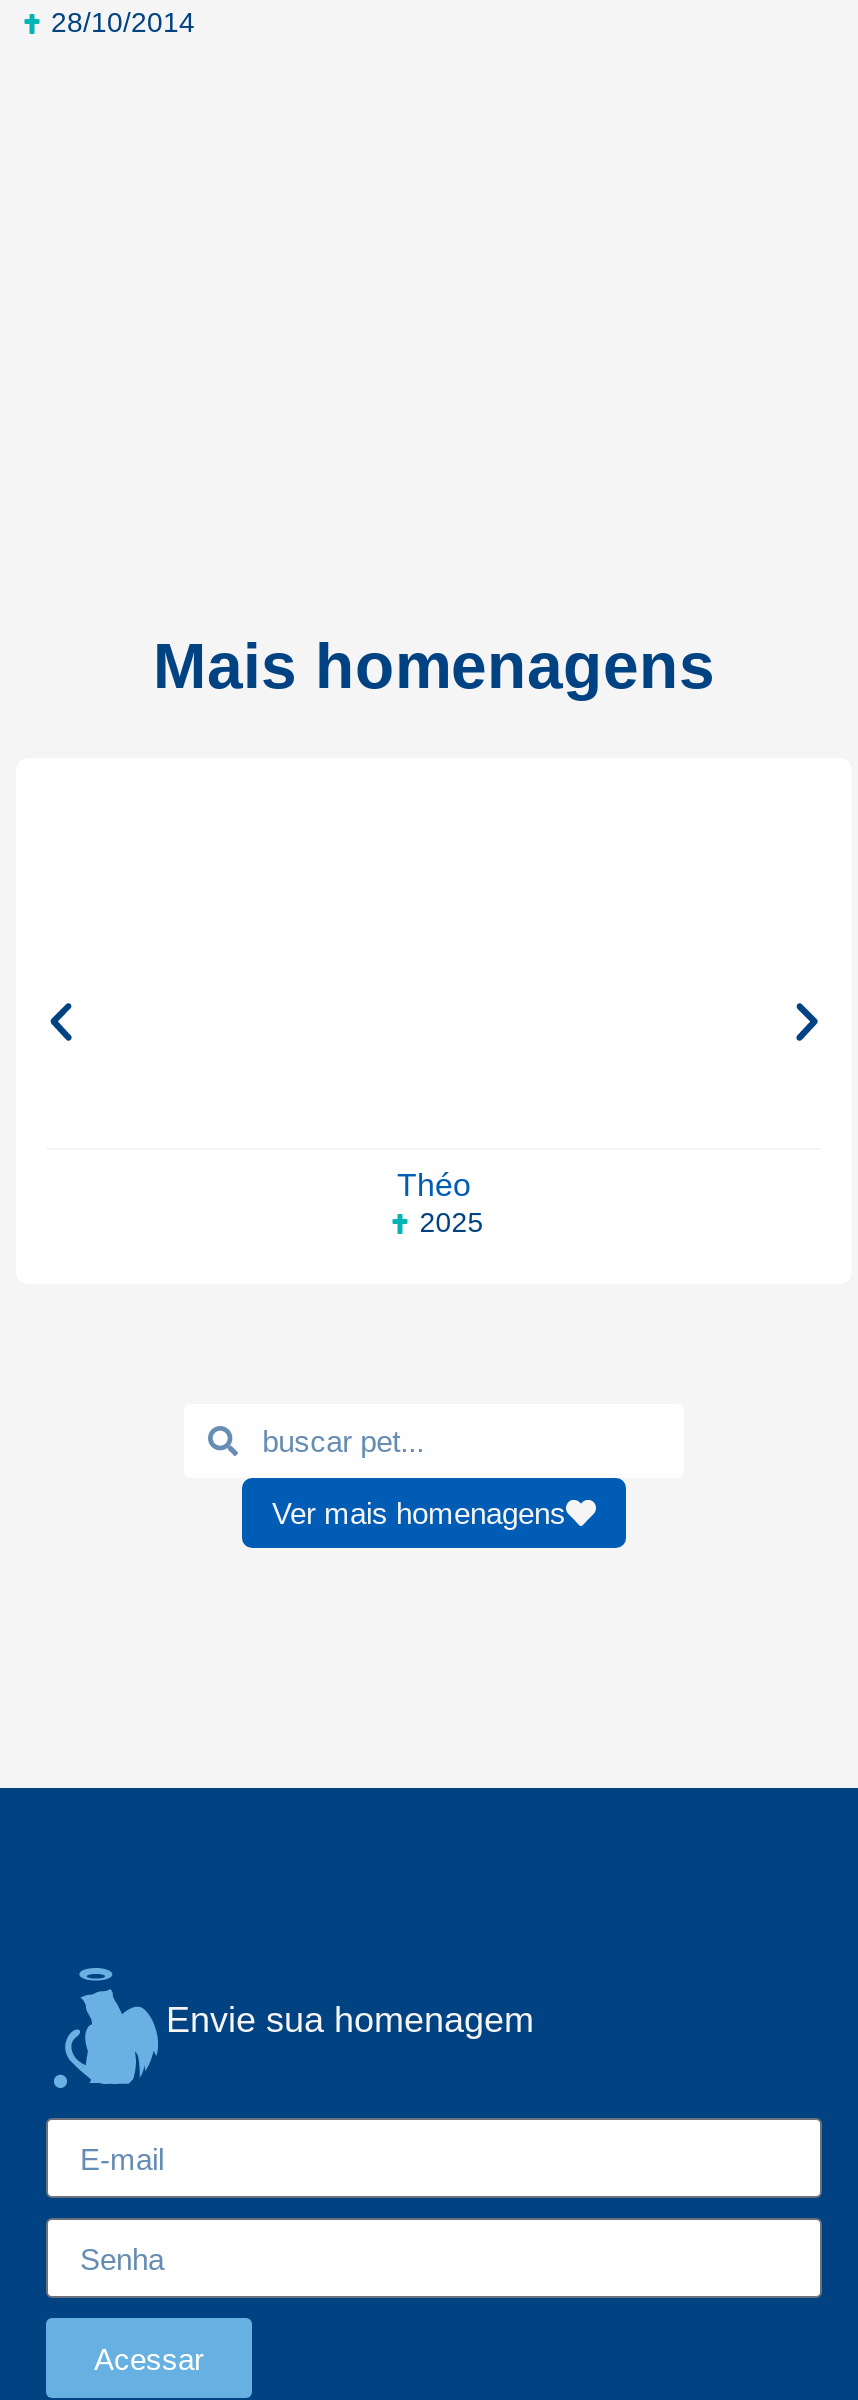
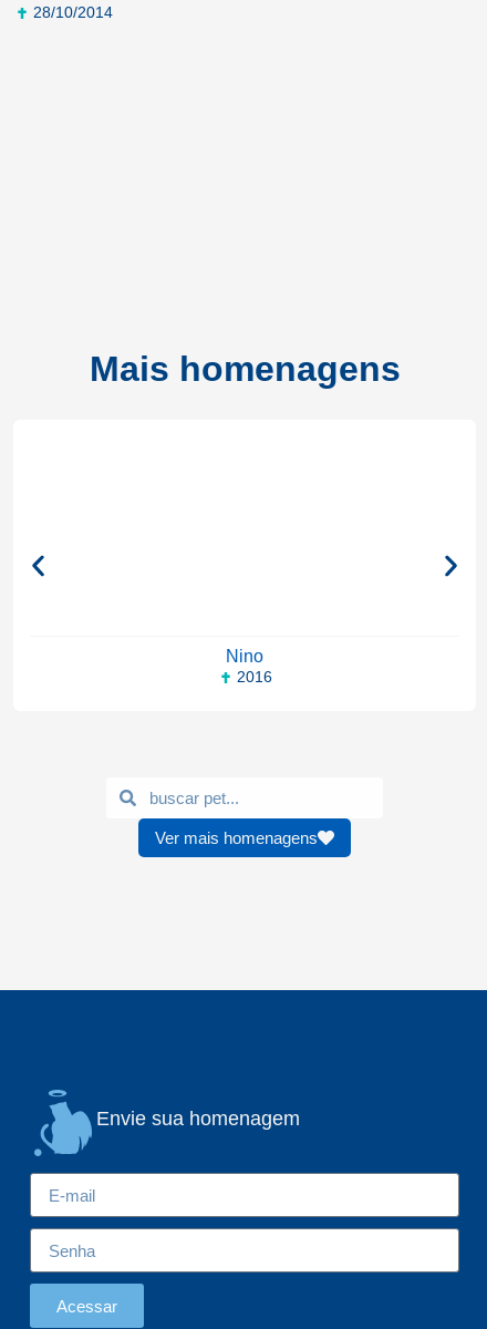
- Théo
- 2025
+ Nino
+ 2016
